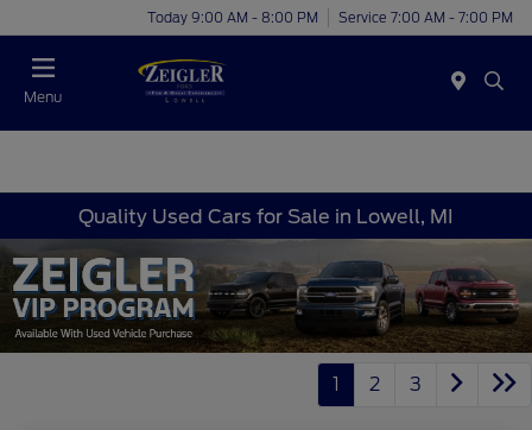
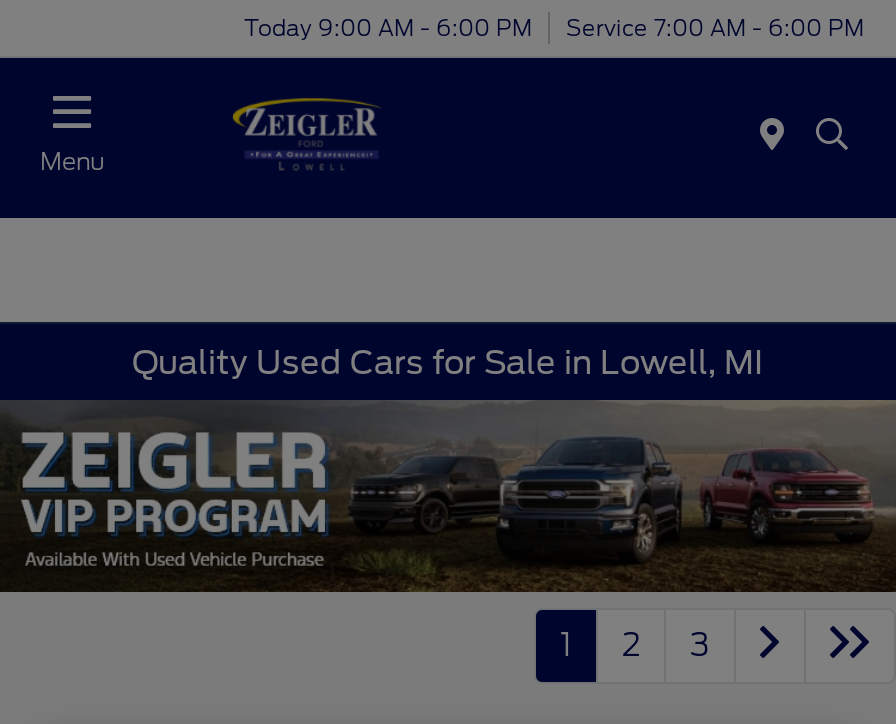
- Today 9:00 AM - 8:00 PM
+ Today 9:00 AM - 6:00 PM

- Service 7:00 AM - 7:00 PM
+ Service 7:00 AM - 6:00 PM
